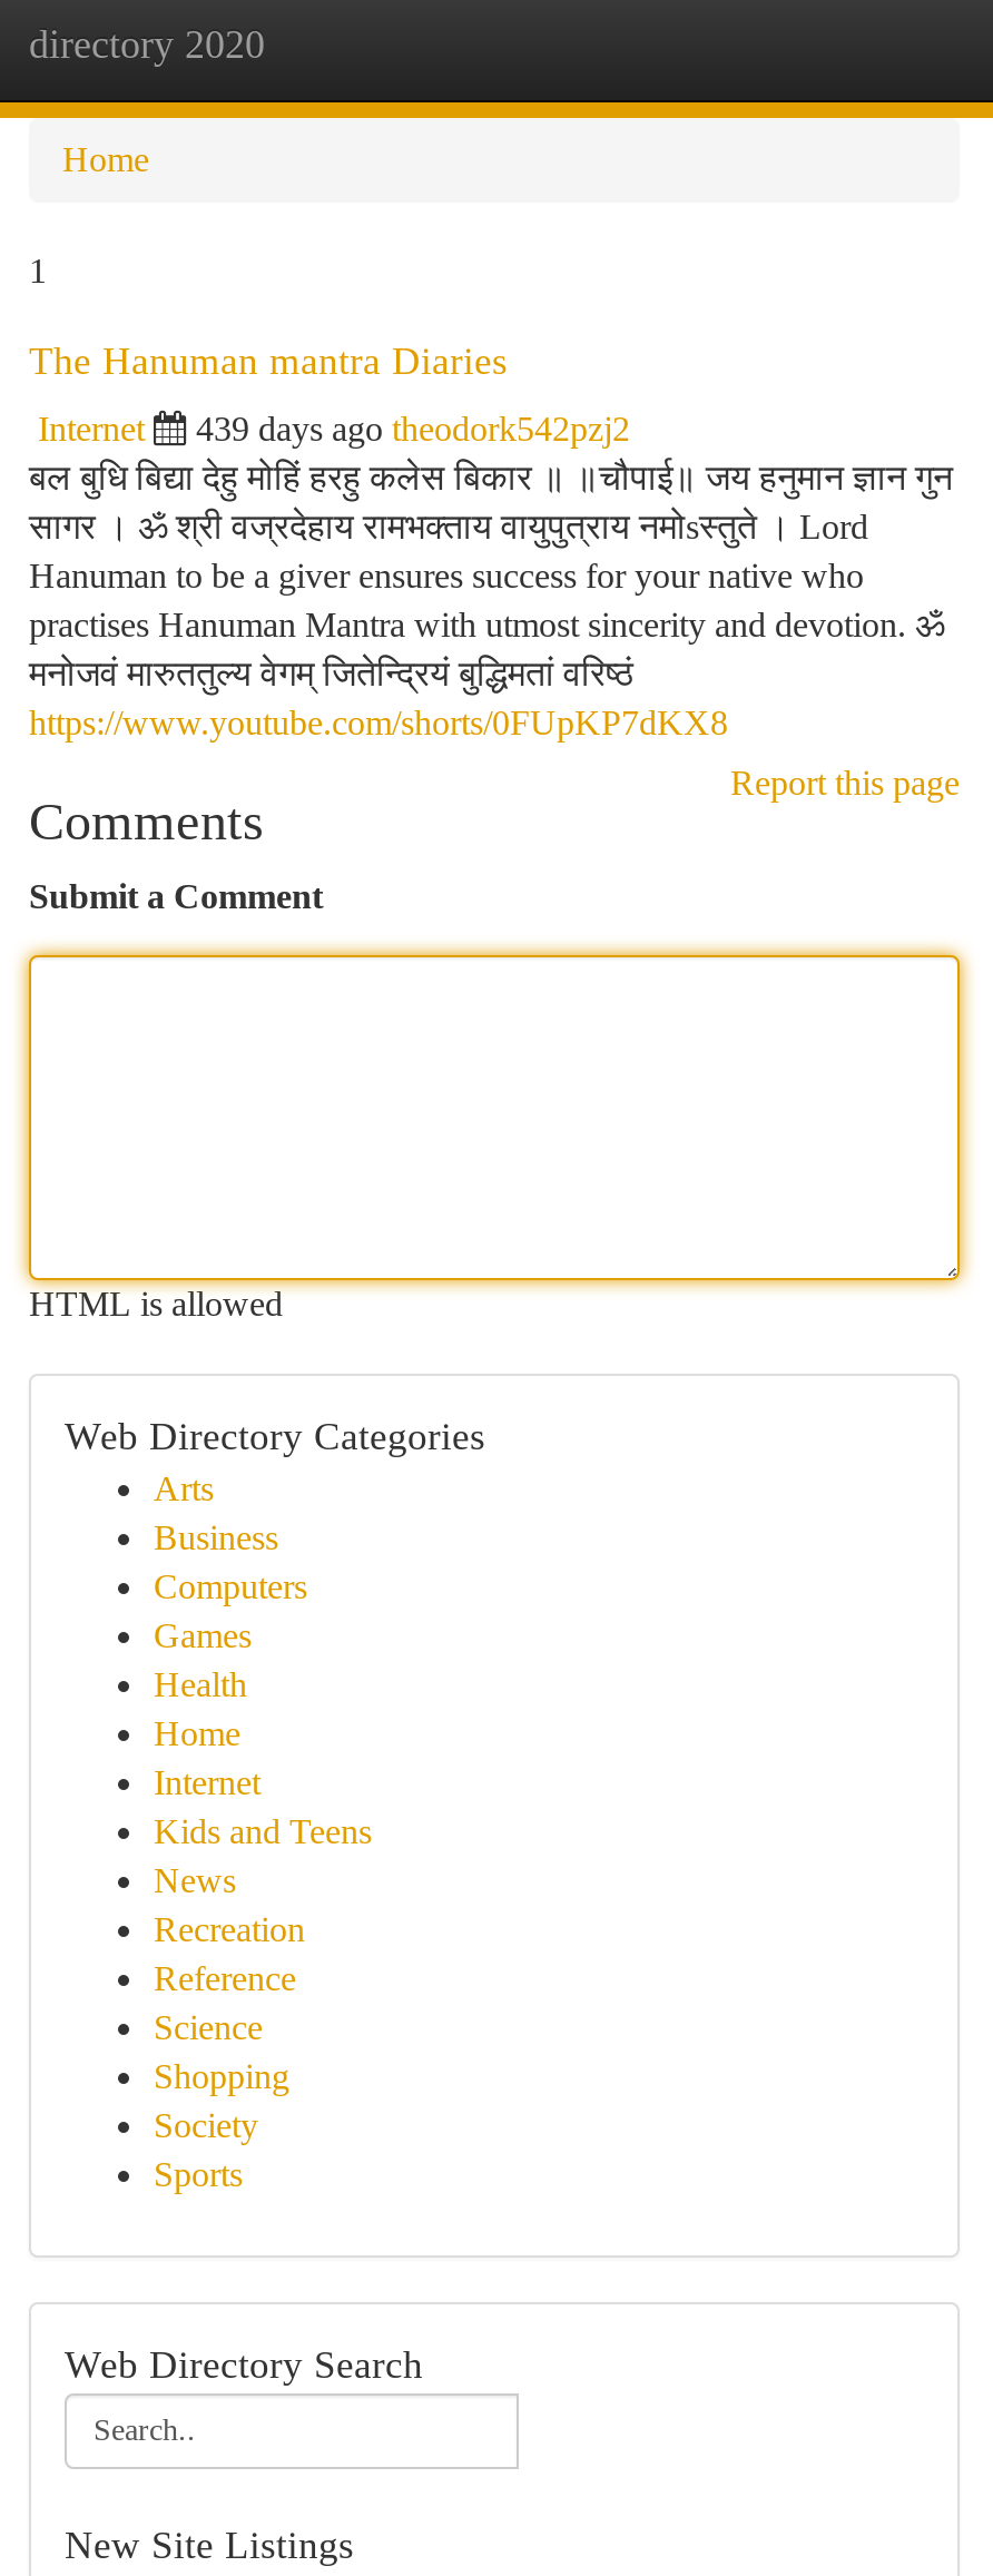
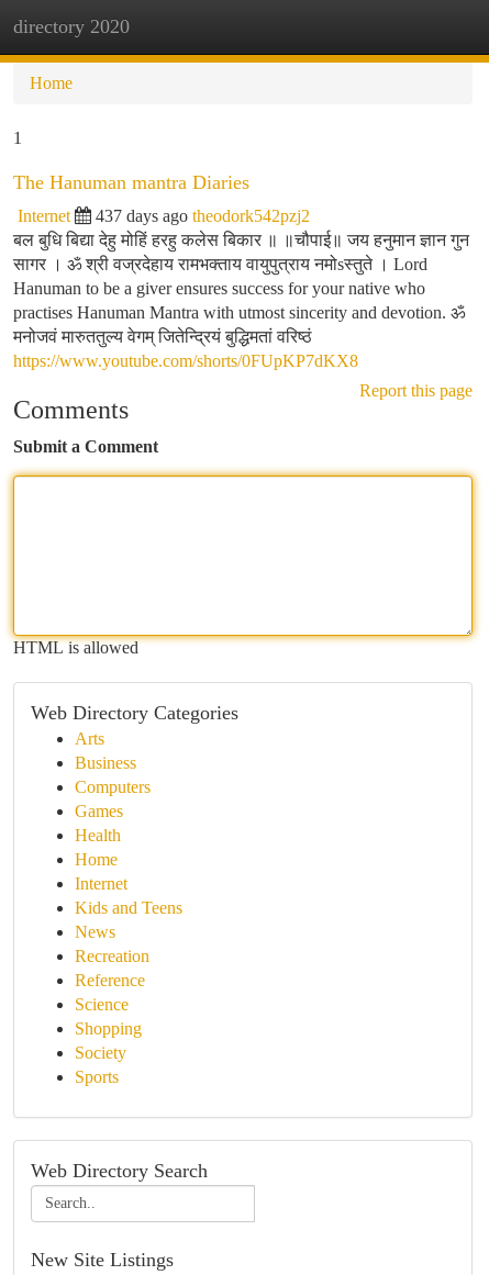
- 439 days ago theodork542pzj2
+ 437 days ago theodork542pzj2
